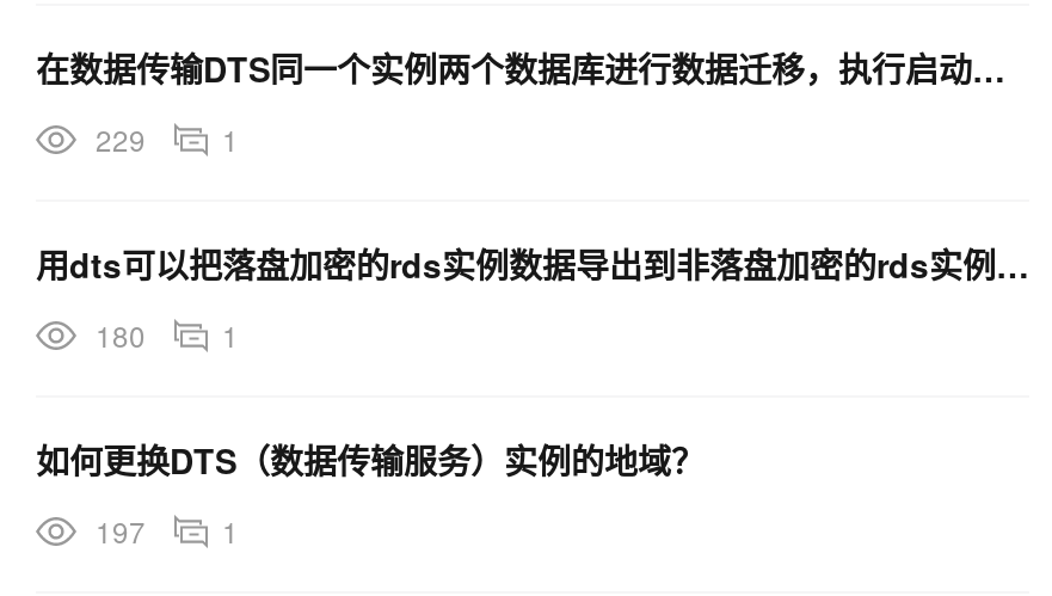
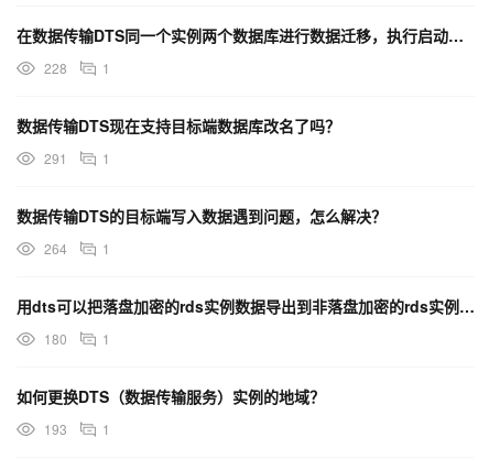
- 229
+ 228
+ 1
+ 数据传输DTS现在支持目标端数据库改名了吗？
+ 291
+ 1
+ 数据传输DTS的目标端写入数据遇到问题，怎么解决？
+ 264

- 197 1
+ 193 1
